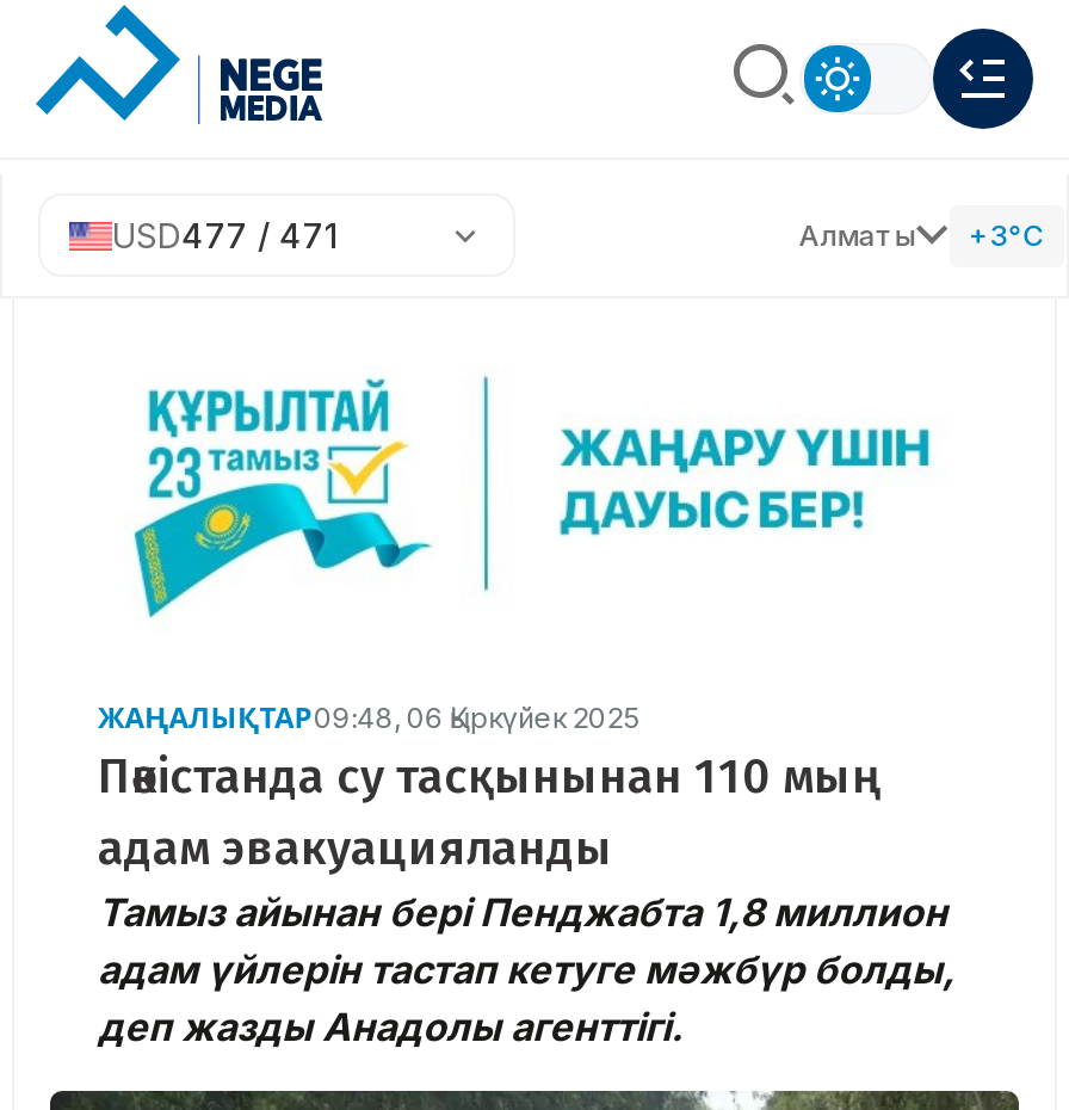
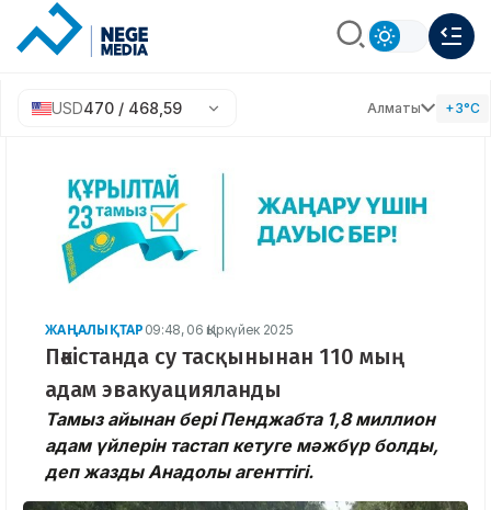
- USD477 / 471
+ USD470 / 468,59
